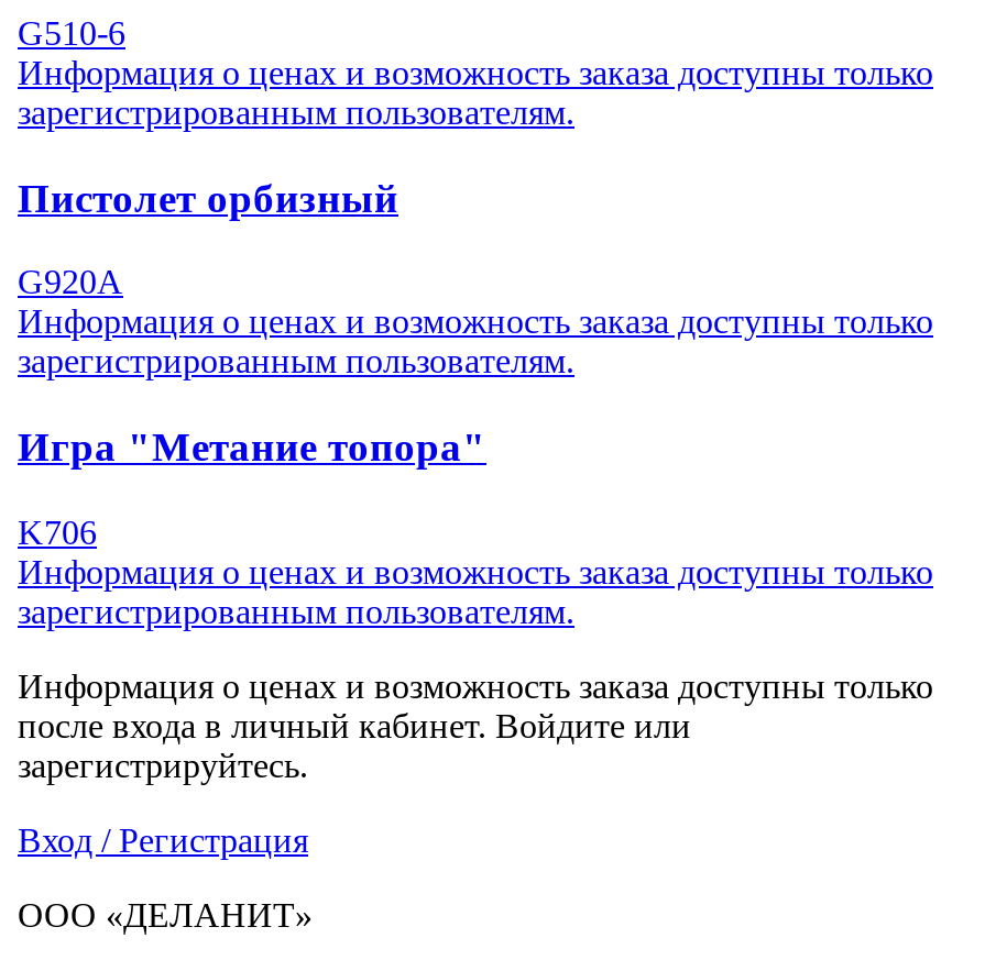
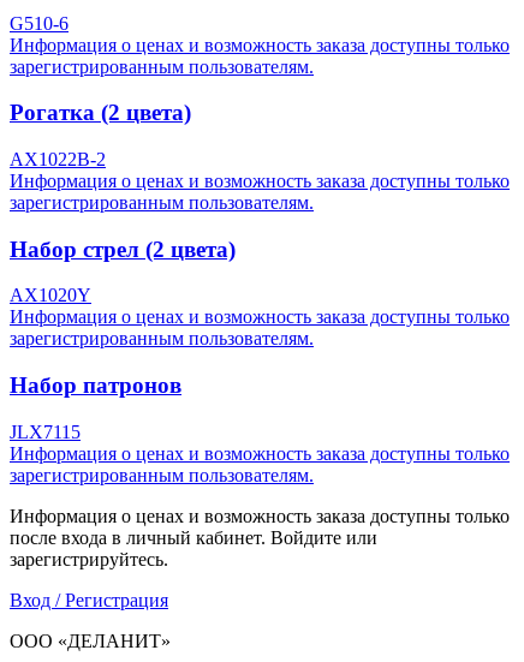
- Пистолет орбизный
+ Рогатка (2 цвета)

- G920A
+ AX1022B-2

- Игра "Метание топора"
- K706
+ Набор стрел (2 цвета)
+ AX1020Y
+ Информация о ценах и возможность заказа доступны только
+ зарегистрированным пользователям.
+ Набор патронов
+ JLX7115
